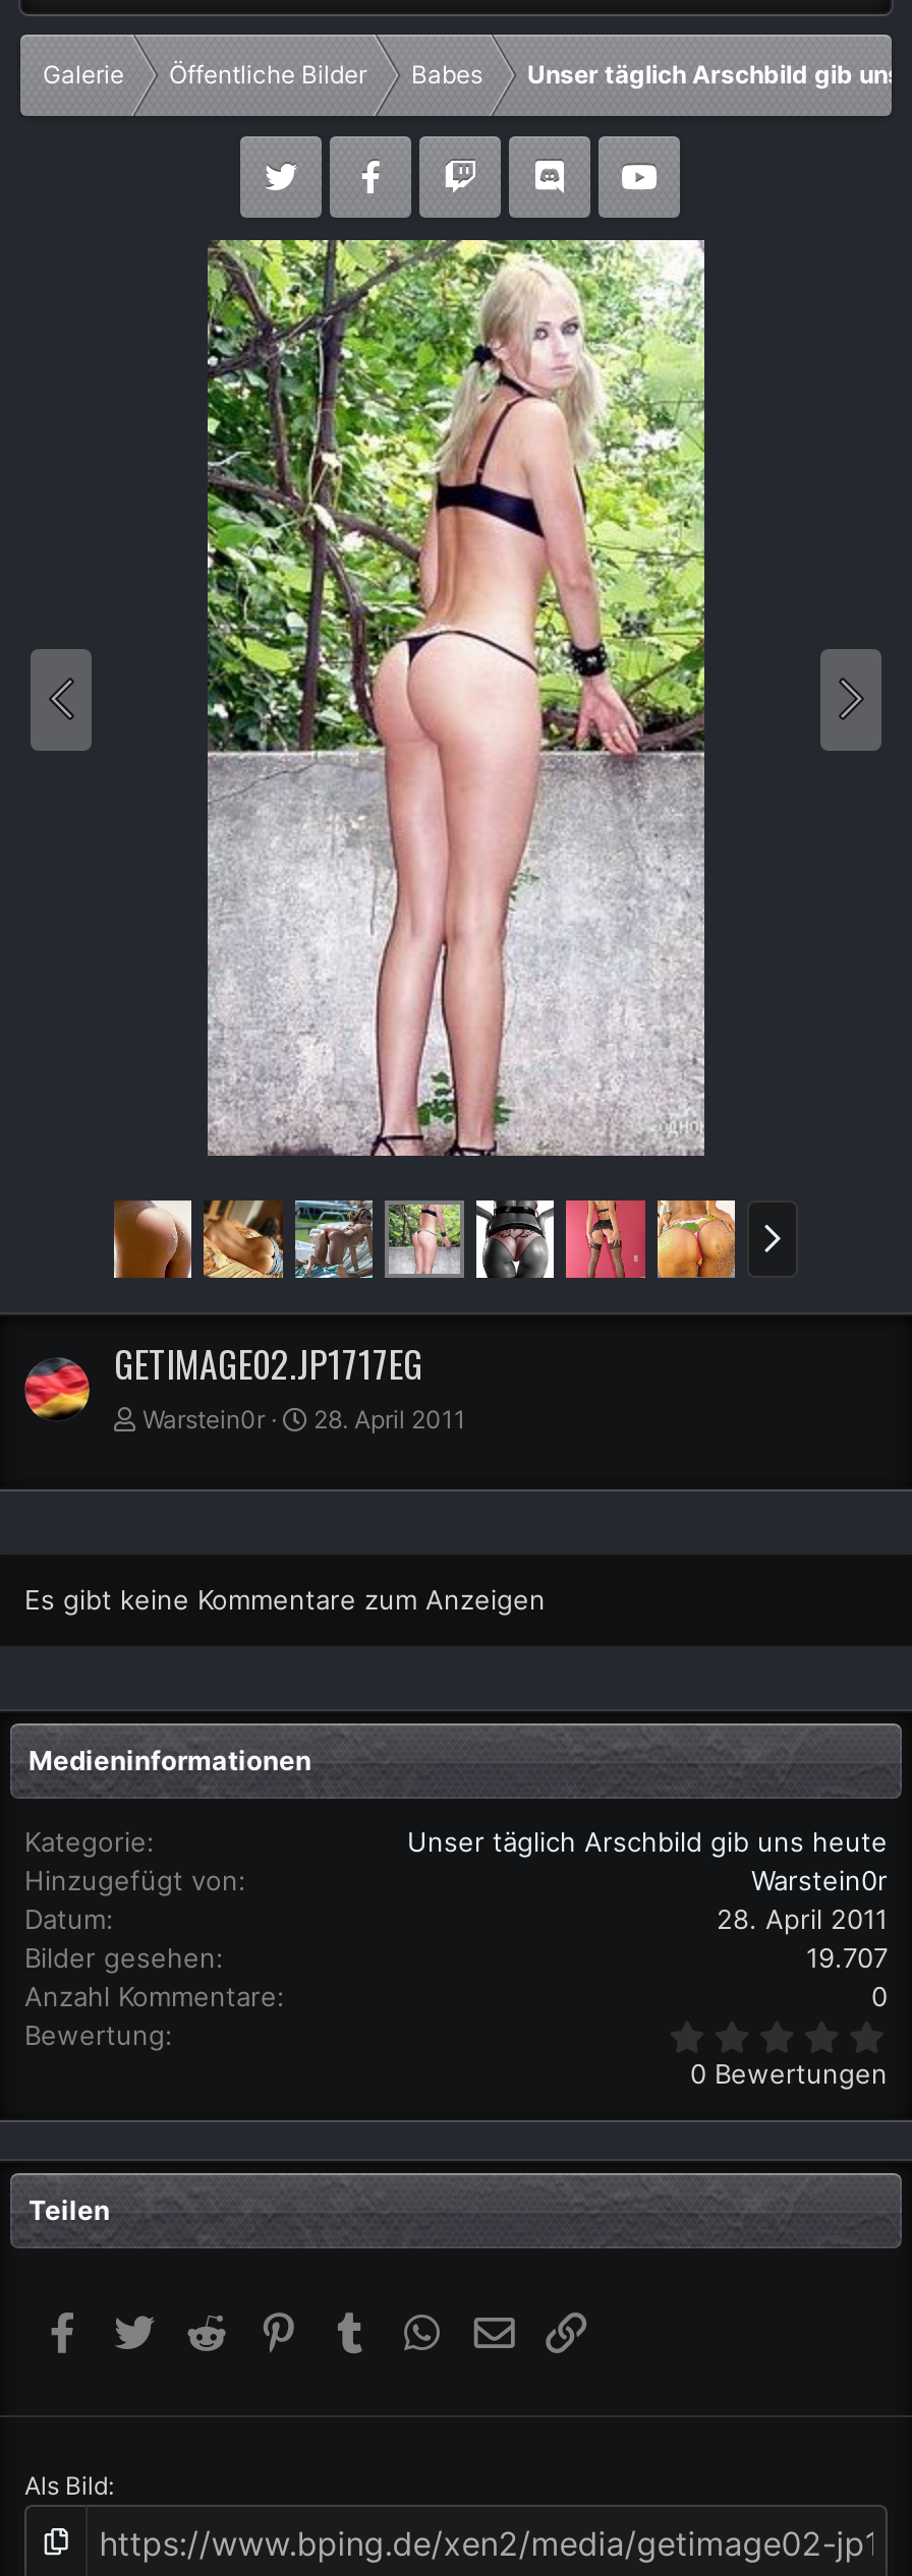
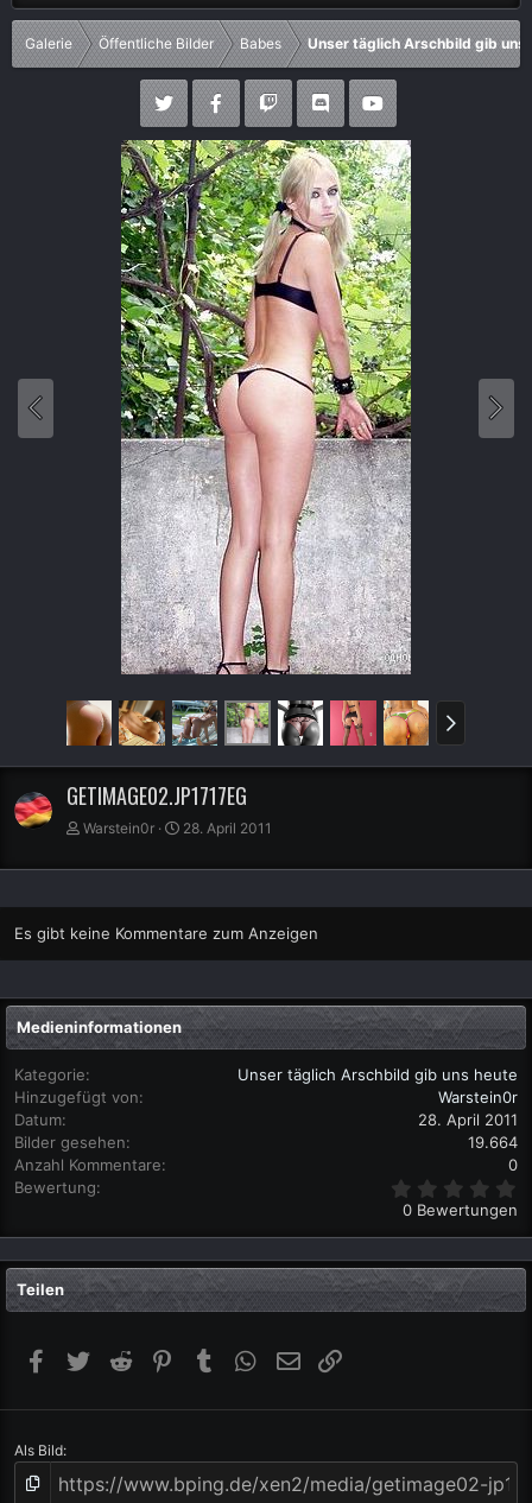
- 19.707
+ 19.664
